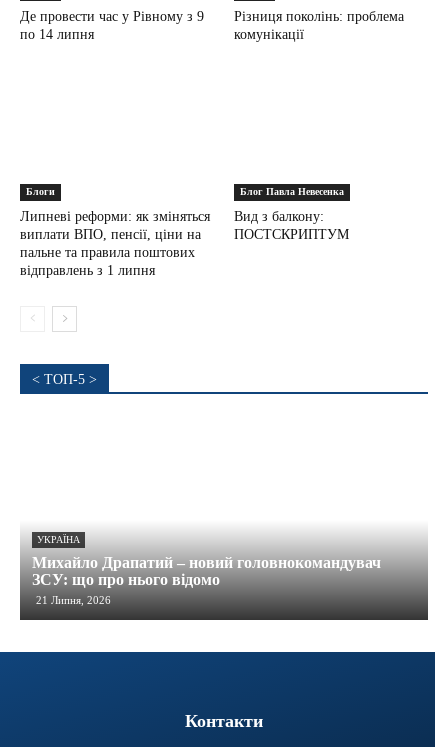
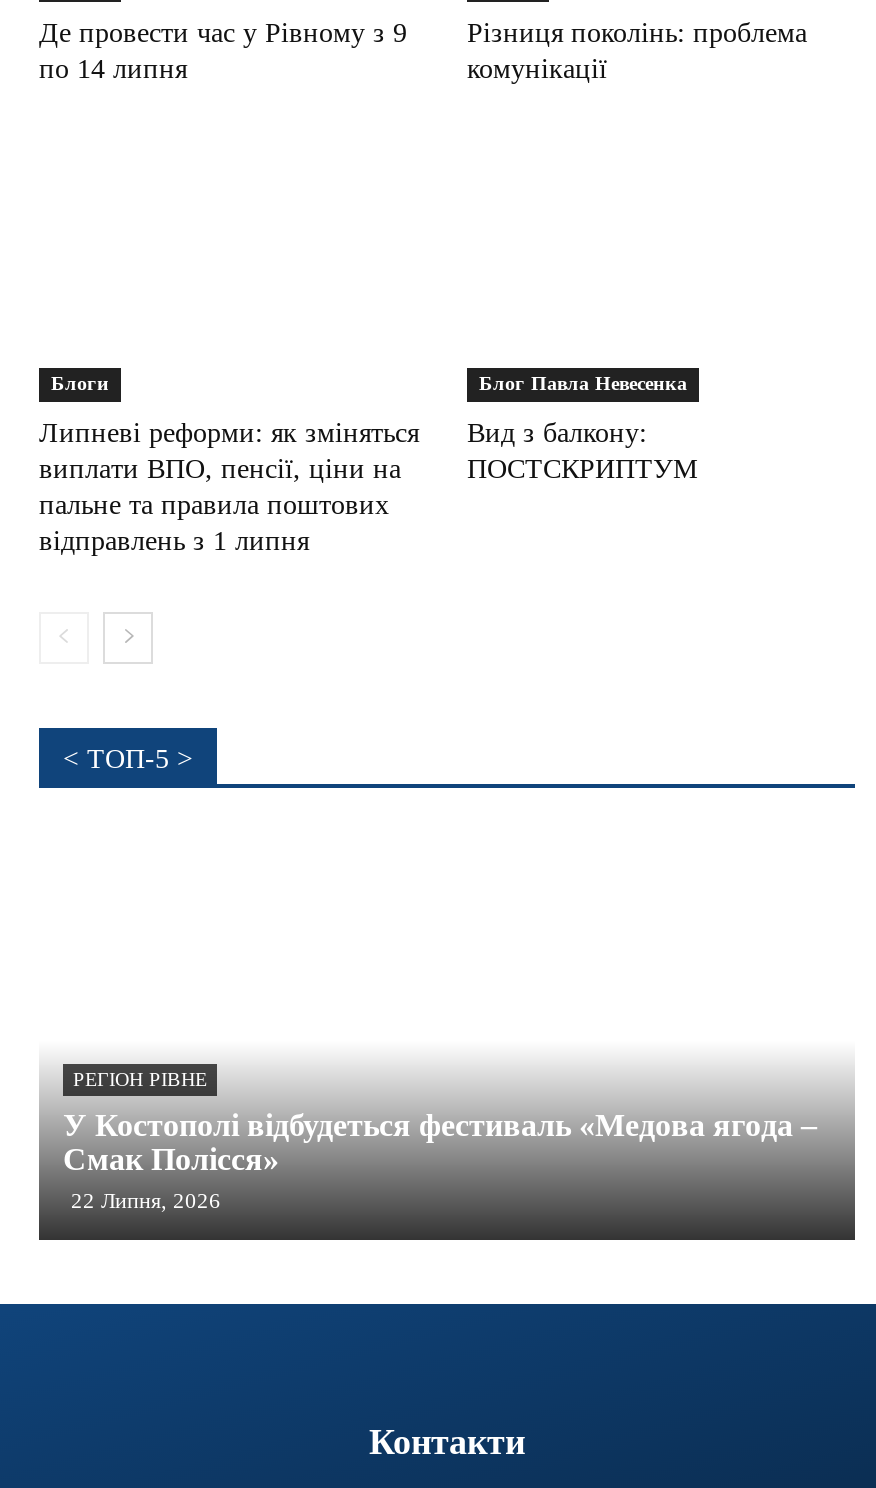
- УКРАЇНА
+ РЕГІОН РІВНЕ

- Михайло Драпатий – новий головнокомандувач
- ЗСУ: що про нього відомо
- 21 Липня, 2026
+ У Костополі відбудеться фестиваль «Медова ягода –
+ Смак Полісся»
+ 22 Липня, 2026
